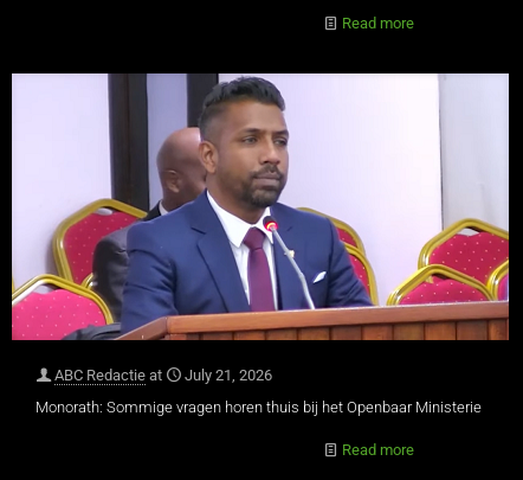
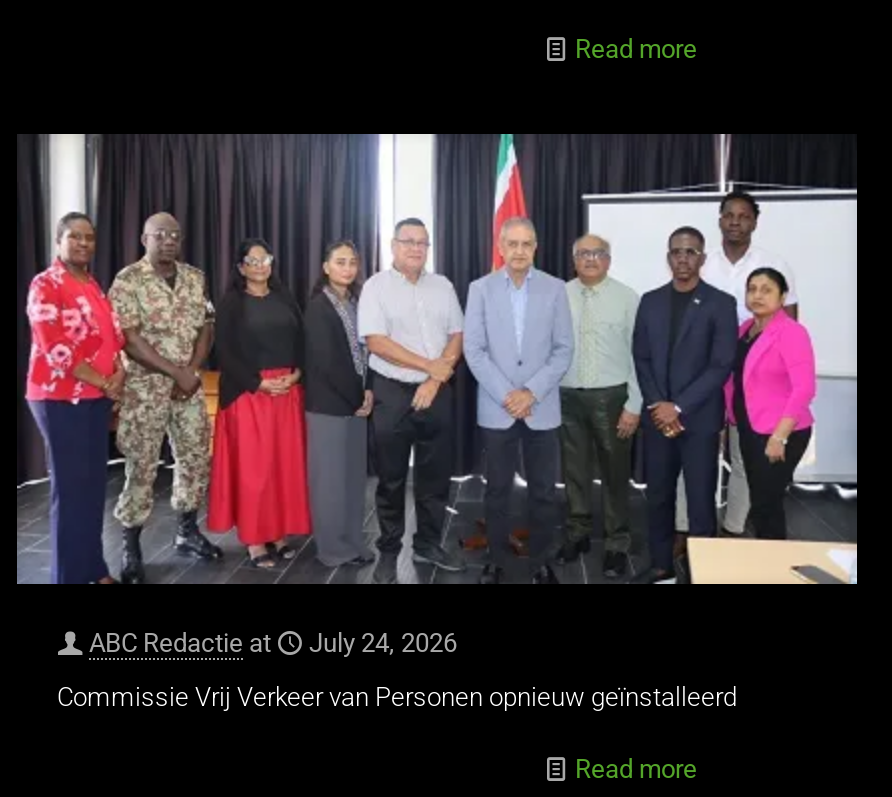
- [image]
- ABC Redactie at July 21, 2026
+ [image]
+ ABC Redactie at July 24, 2026

- Monorath: Sommige vragen horen thuis bij het Openbaar Ministerie
+ Commissie Vrij Verkeer van Personen opnieuw geïnstalleerd
